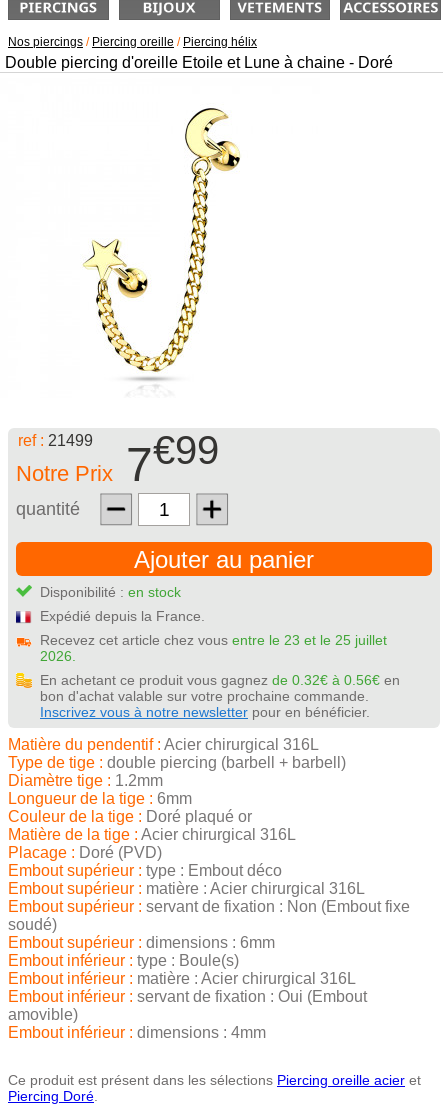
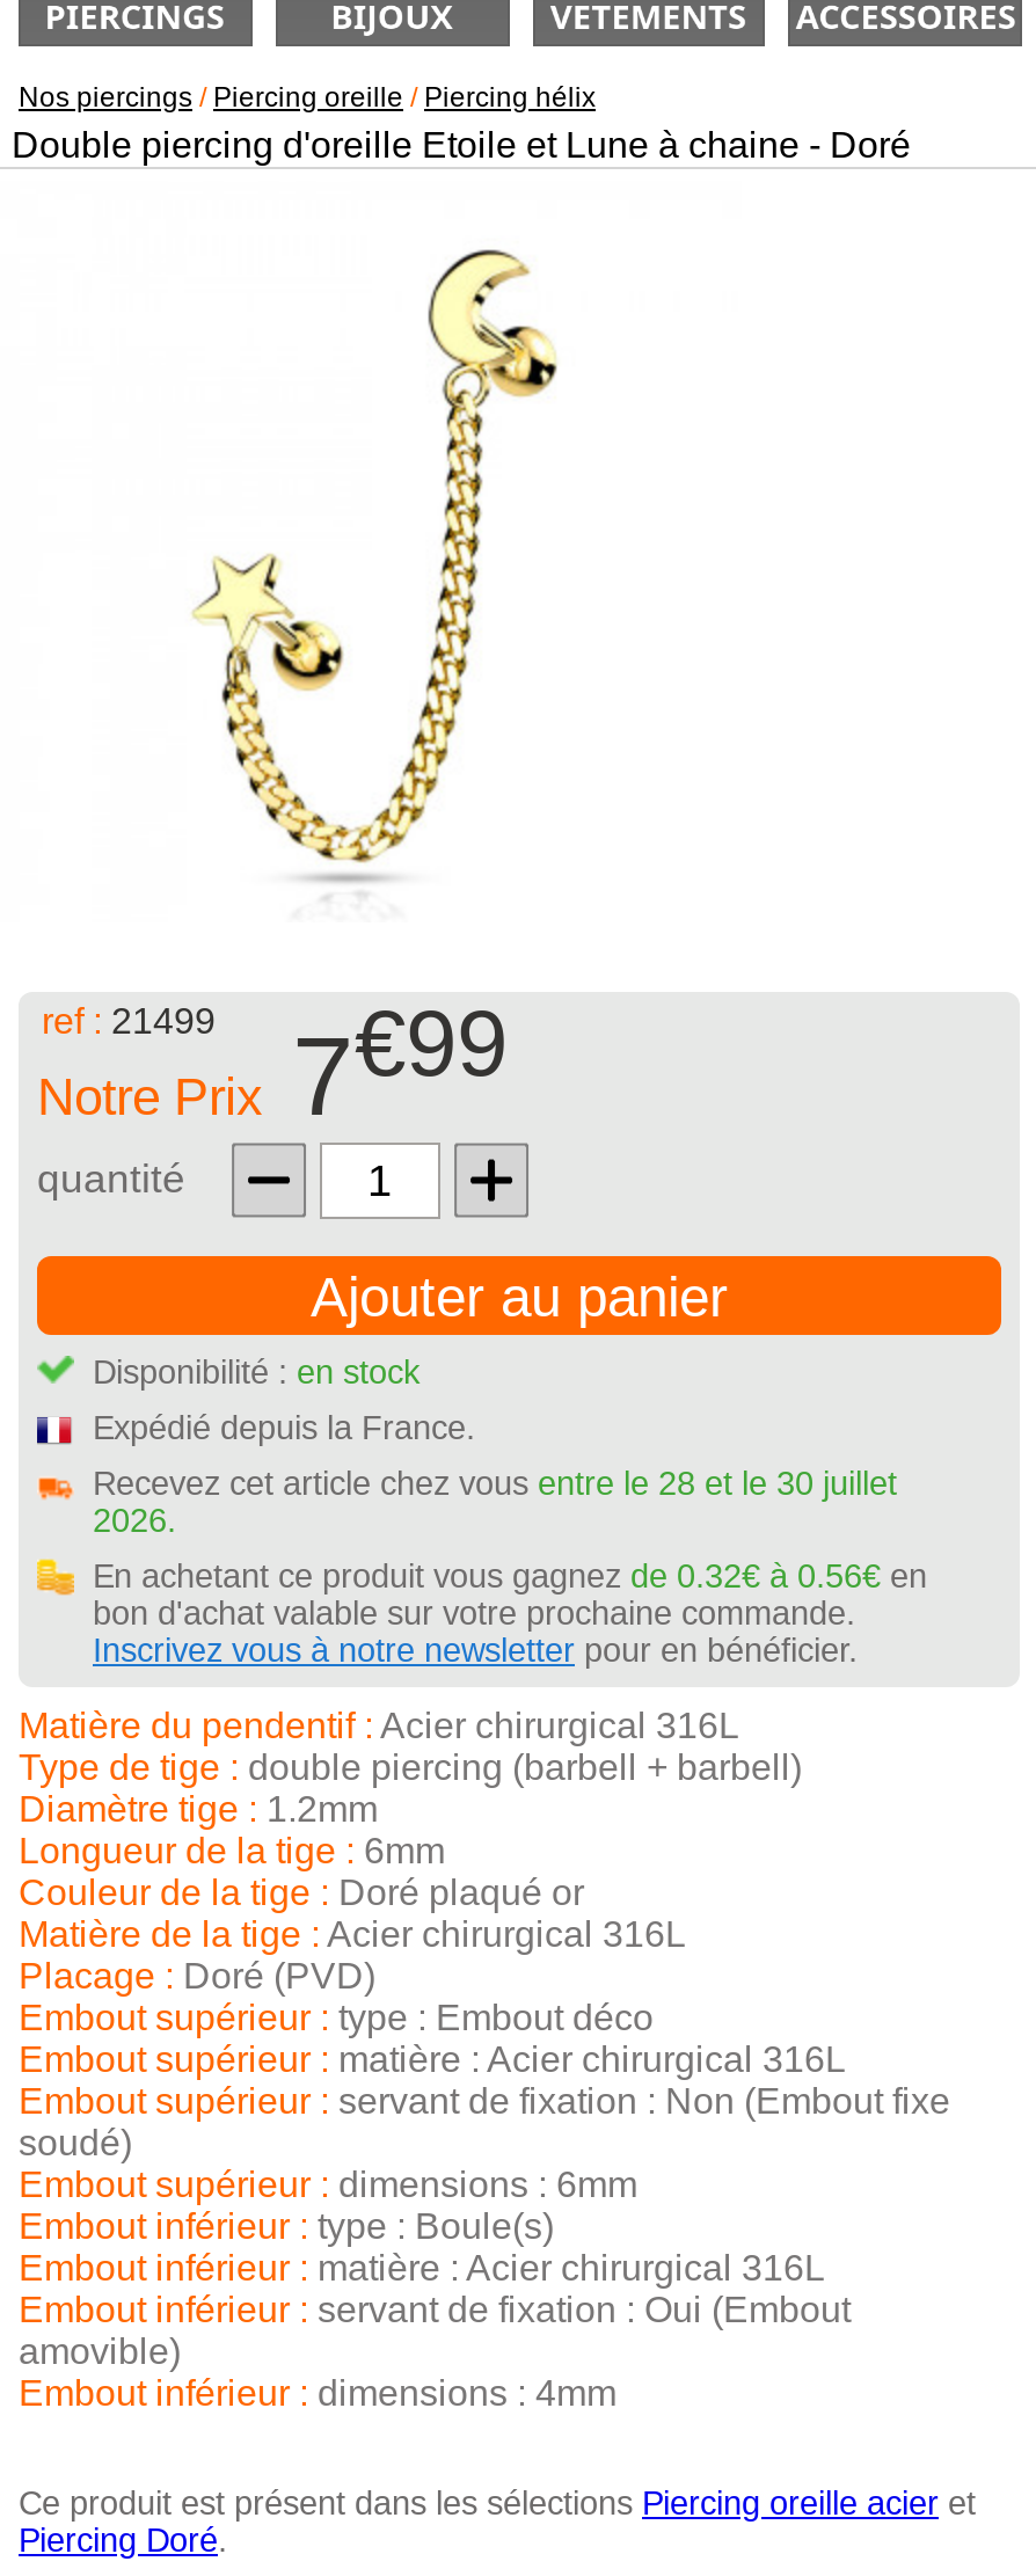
- Recevez cet article chez vous entre le 23 et le 25 juillet
+ Recevez cet article chez vous entre le 28 et le 30 juillet
